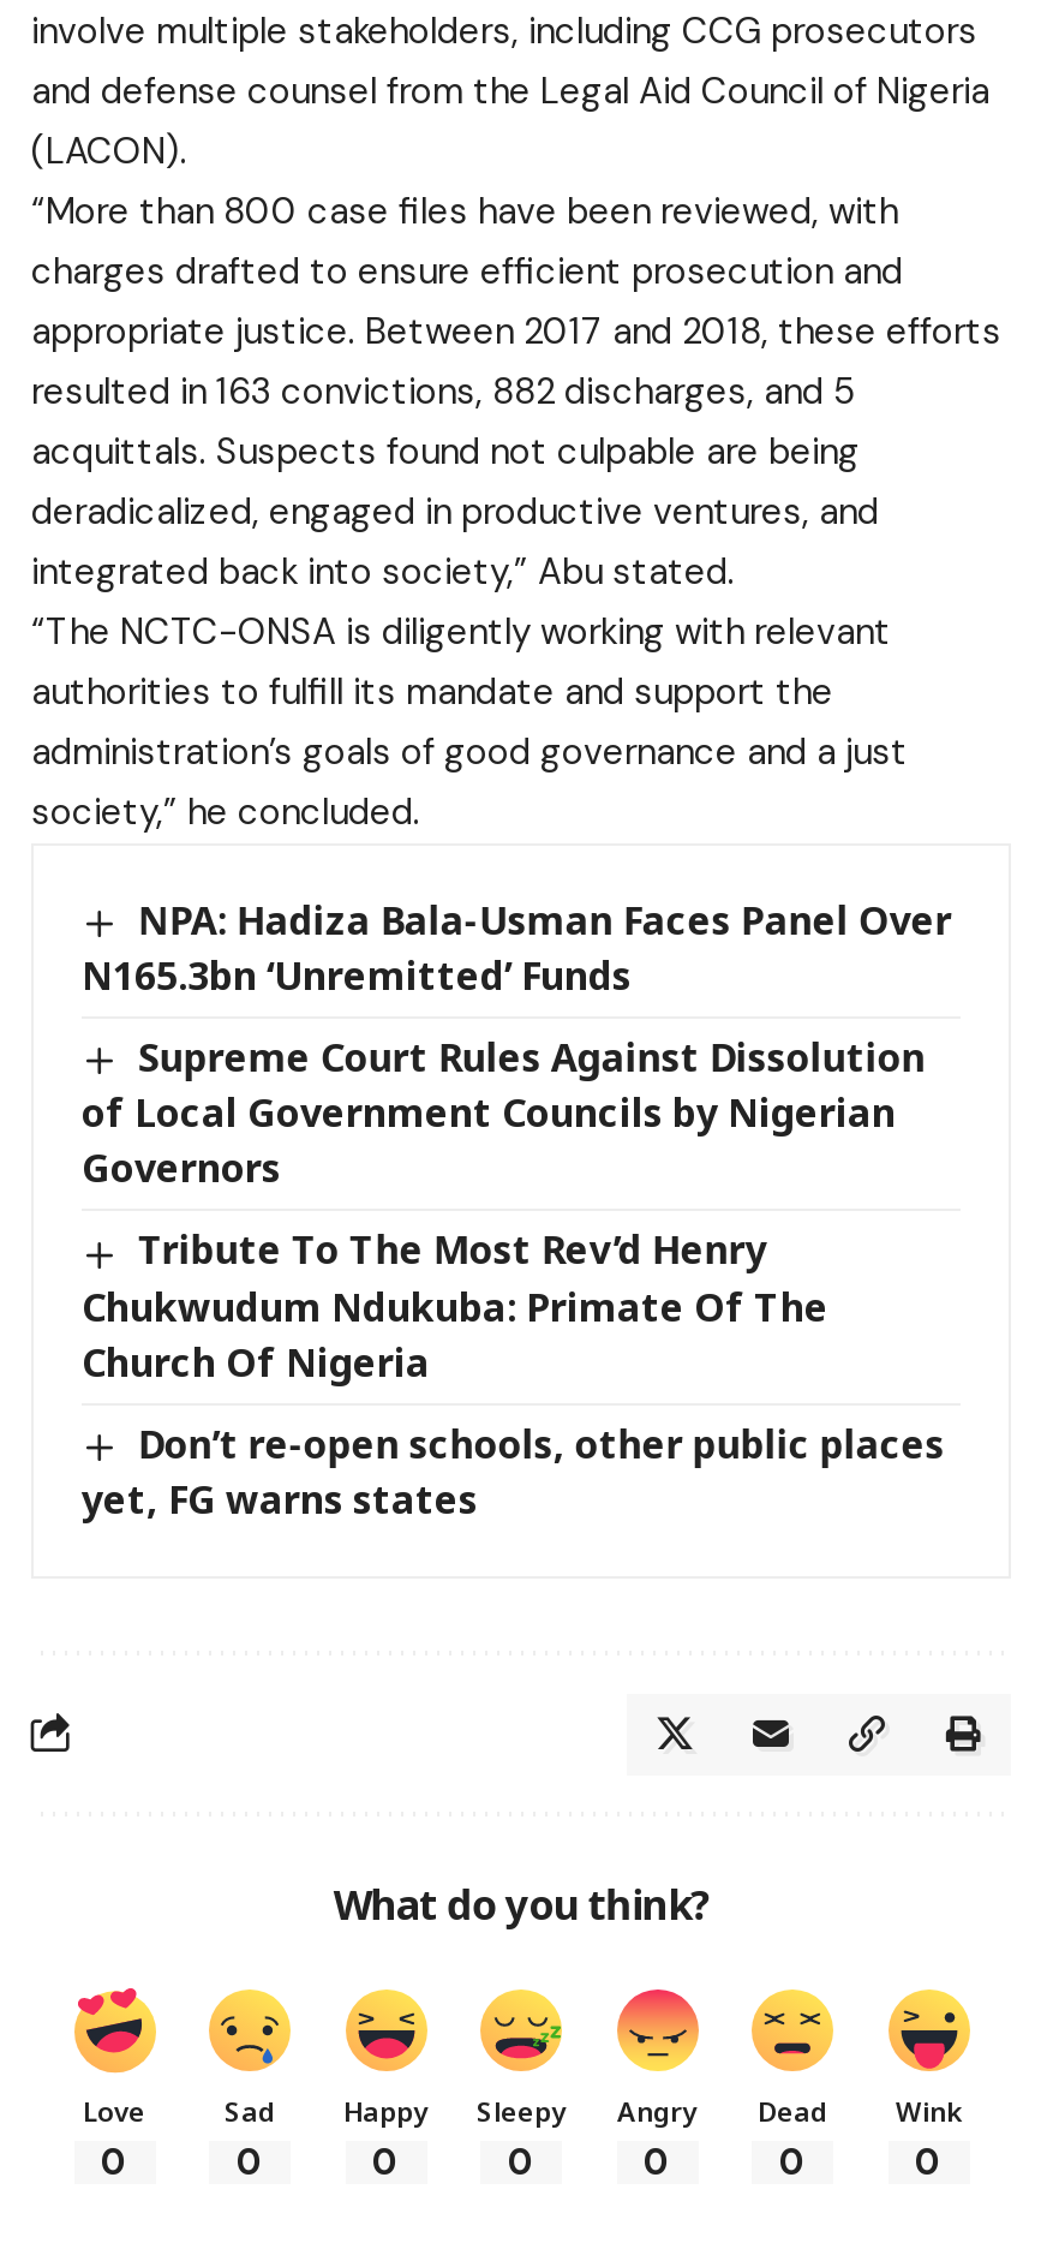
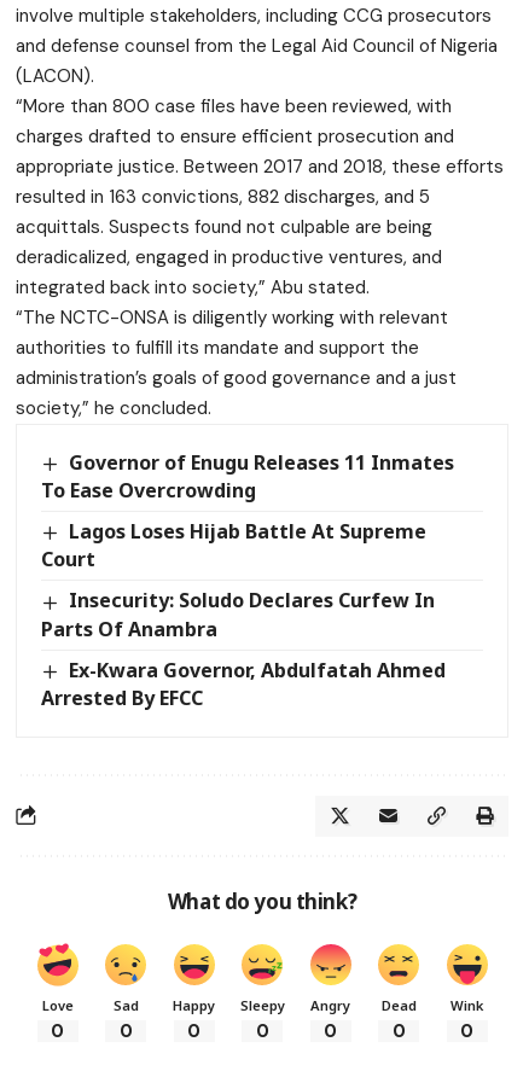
- NPA: Hadiza Bala-Usman Faces Panel Over
- N165.3bn ‘Unremitted’ Funds
+ Governor of Enugu Releases 11 Inmates
+ To Ease Overcrowding

- Supreme Court Rules Against Dissolution
- of Local Government Councils by Nigerian
- Governors
+ Lagos Loses Hijab Battle At Supreme
+ Court

- Tribute To The Most Rev’d Henry
- Chukwudum Ndukuba: Primate Of The
- Church Of Nigeria
+ Insecurity: Soludo Declares Curfew In
+ Parts Of Anambra

- Don’t re-open schools, other public places
- yet, FG warns states
+ Ex-Kwara Governor, Abdulfatah Ahmed
+ Arrested By EFCC
